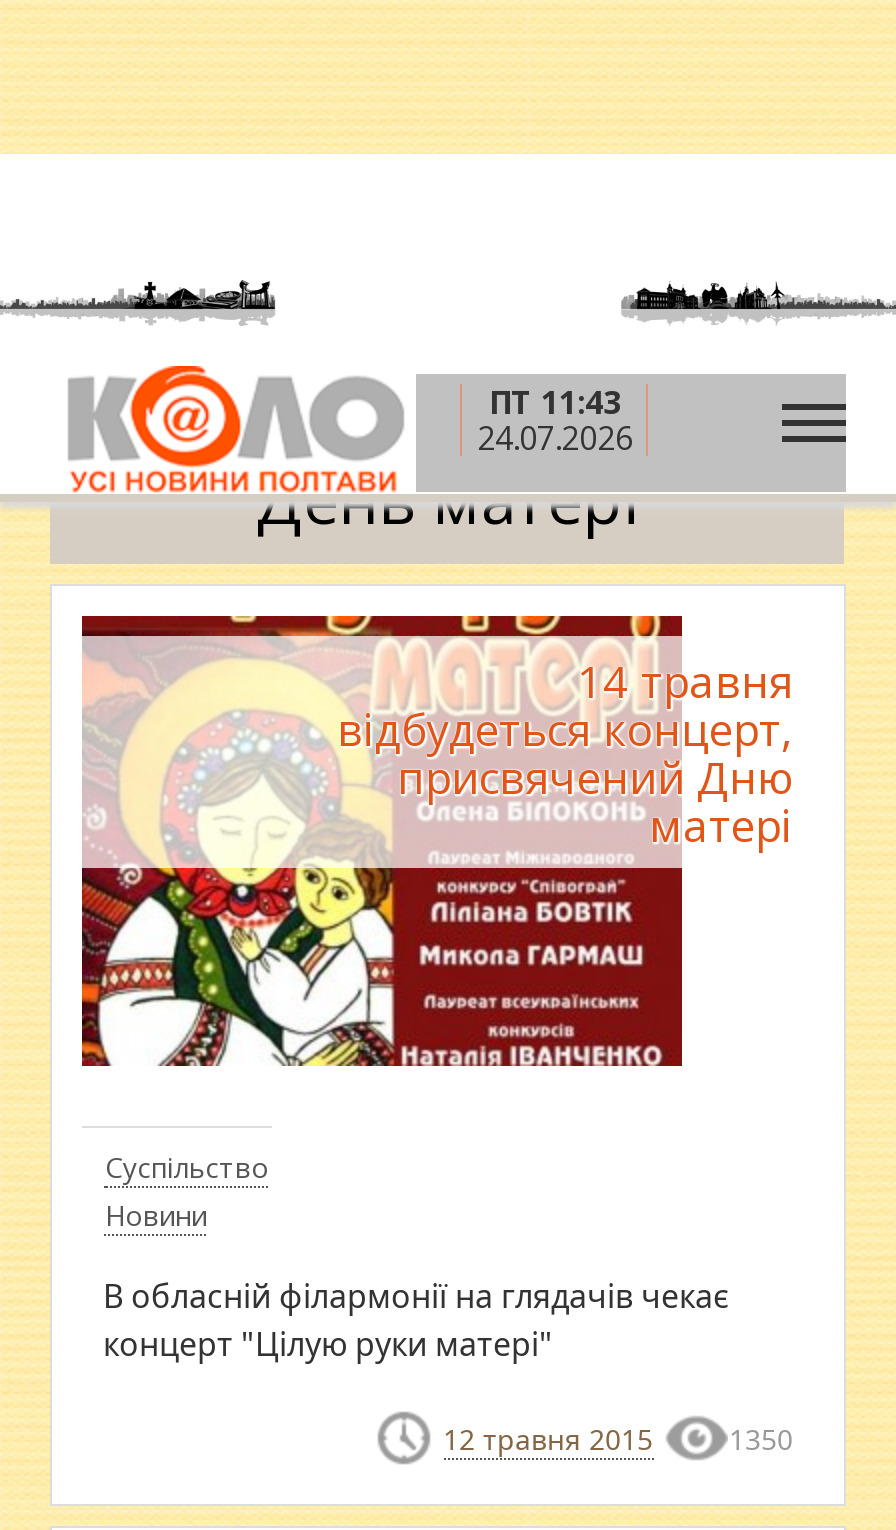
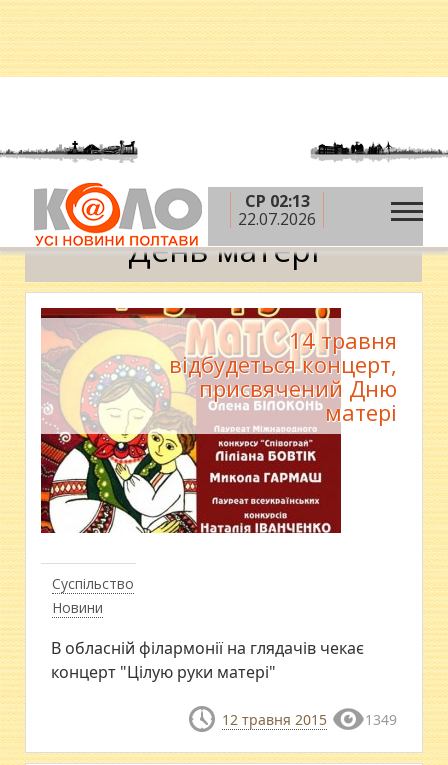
- ПТ 11:43
- 24.07.2026
+ СР 02:13
+ 22.07.2026

- 12 травня 2015 1350
+ 12 травня 2015 1349
